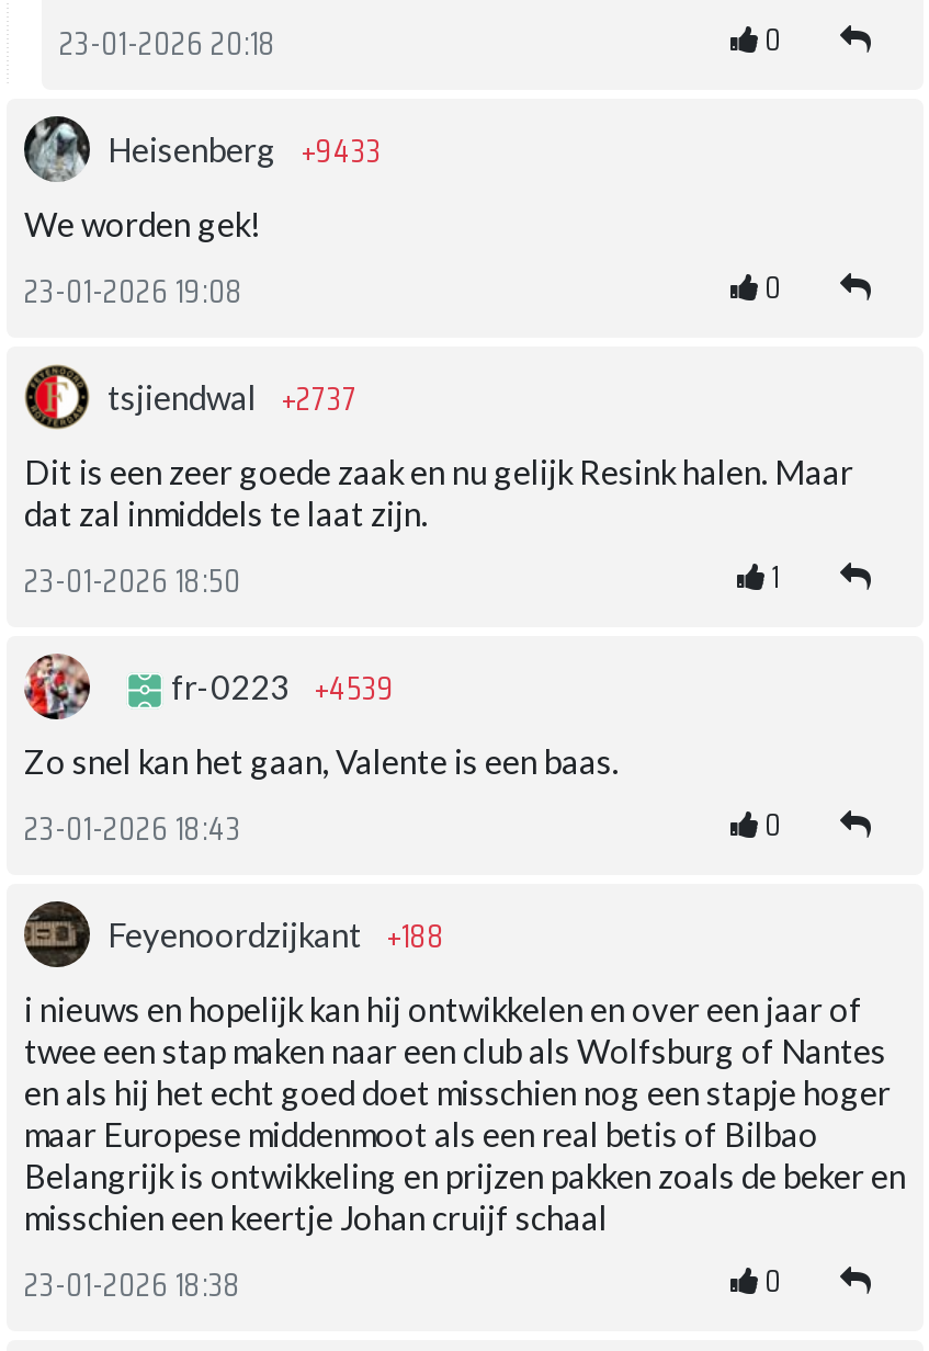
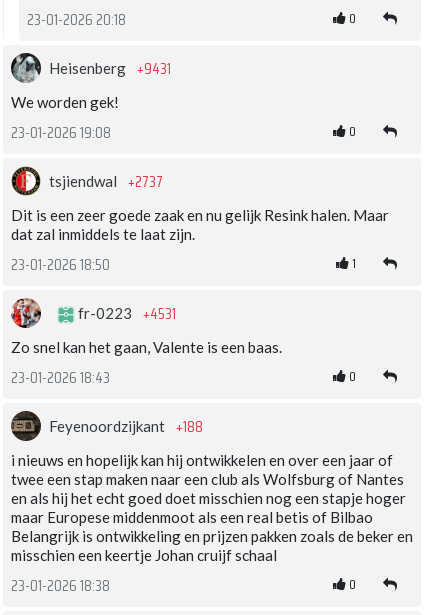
- Heisenberg +9433
+ Heisenberg +9431

- fr-0223 +4539
+ fr-0223 +4531
